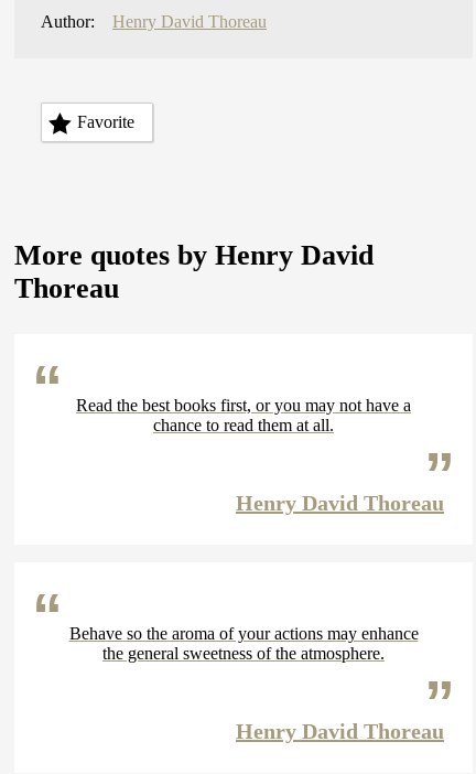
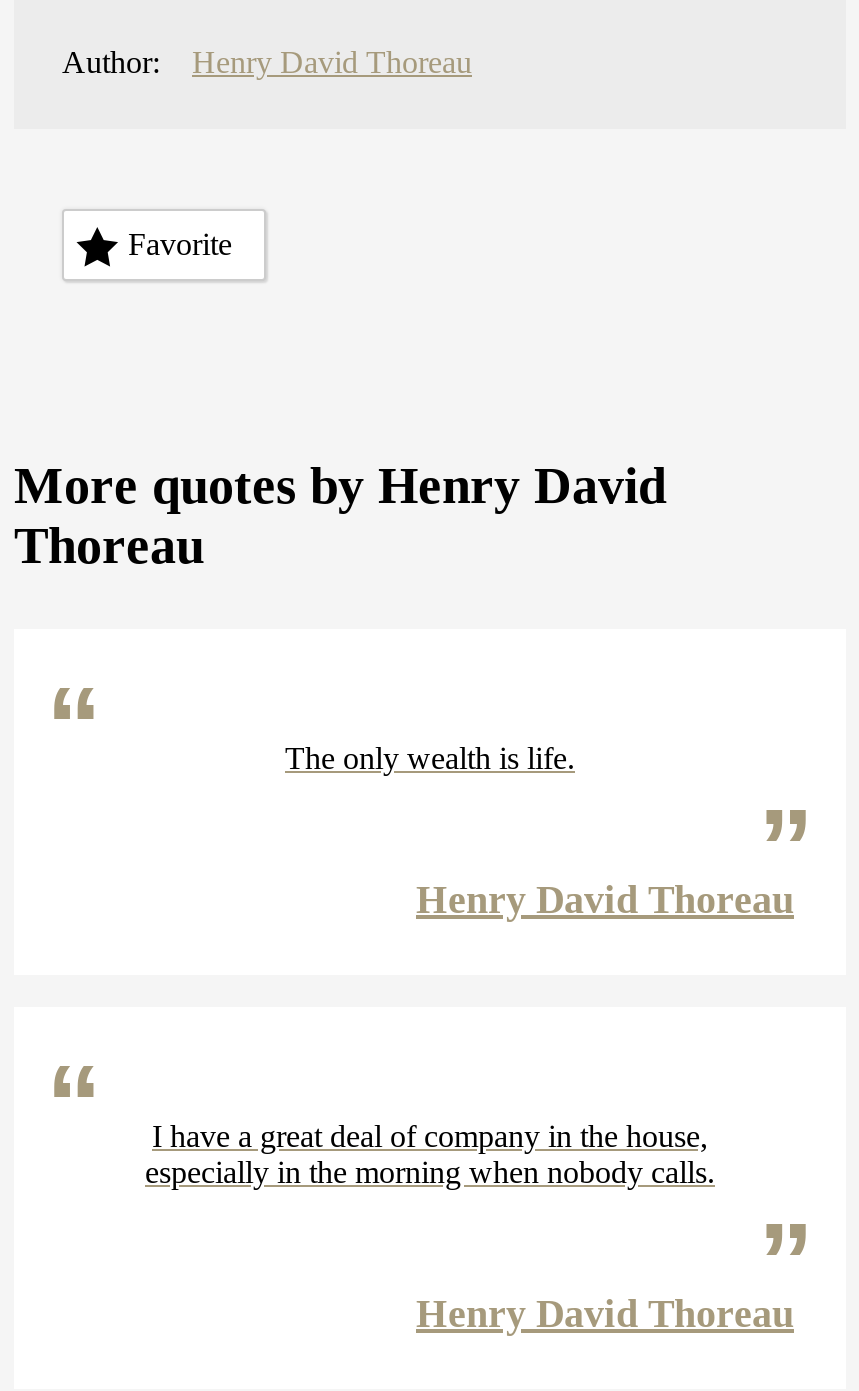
- Read the best books first, or you may not have a
- chance to read them at all.
+ The only wealth is life.

- Behave so the aroma of your actions may enhance
- the general sweetness of the atmosphere.
+ I have a great deal of company in the house,
+ especially in the morning when nobody calls.
